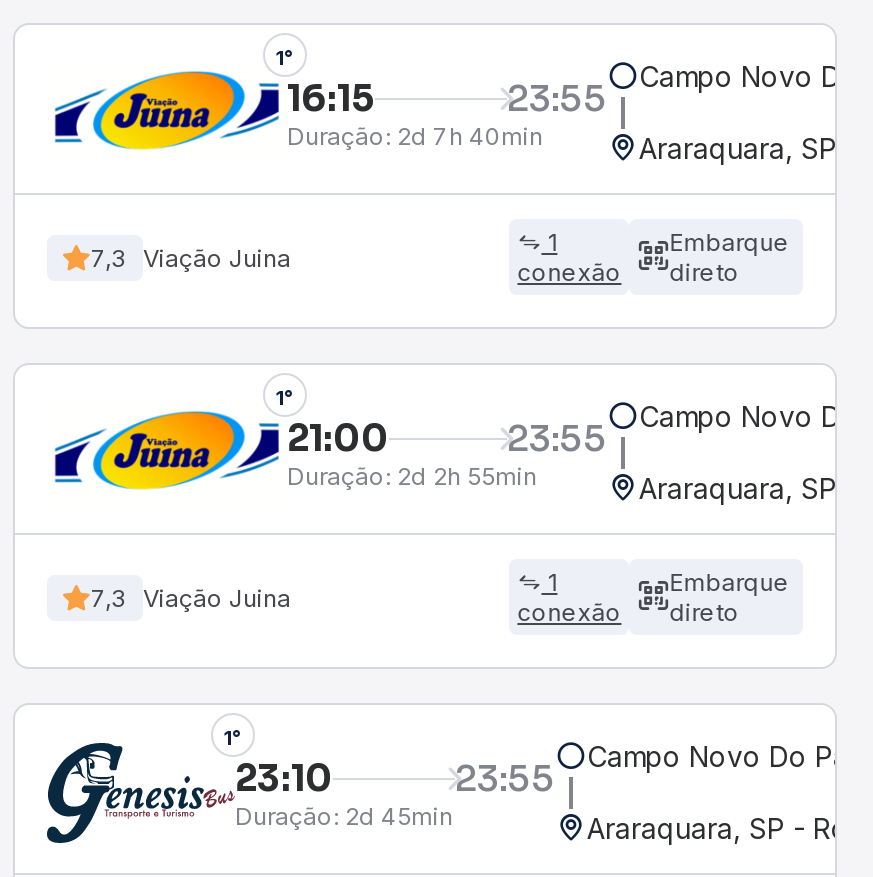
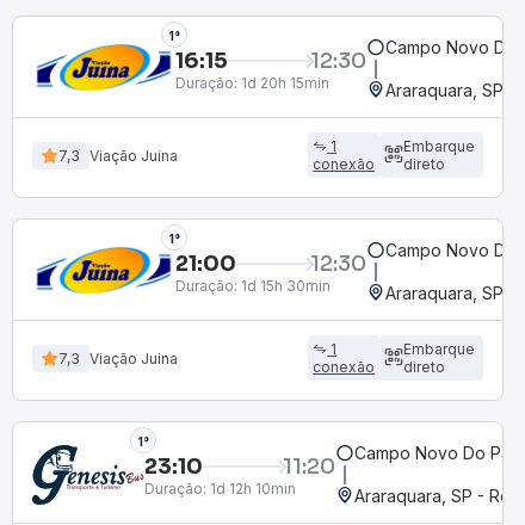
- 23:55
+ 12:30

- Duração: 2d 7h 40min
+ Duração: 1d 20h 15min

- 23:55
+ 12:30

- Duração: 2d 2h 55min
+ Duração: 1d 15h 30min

- 23:55
- Duração: 2d 45min
+ 11:20
+ Duração: 1d 12h 10min
